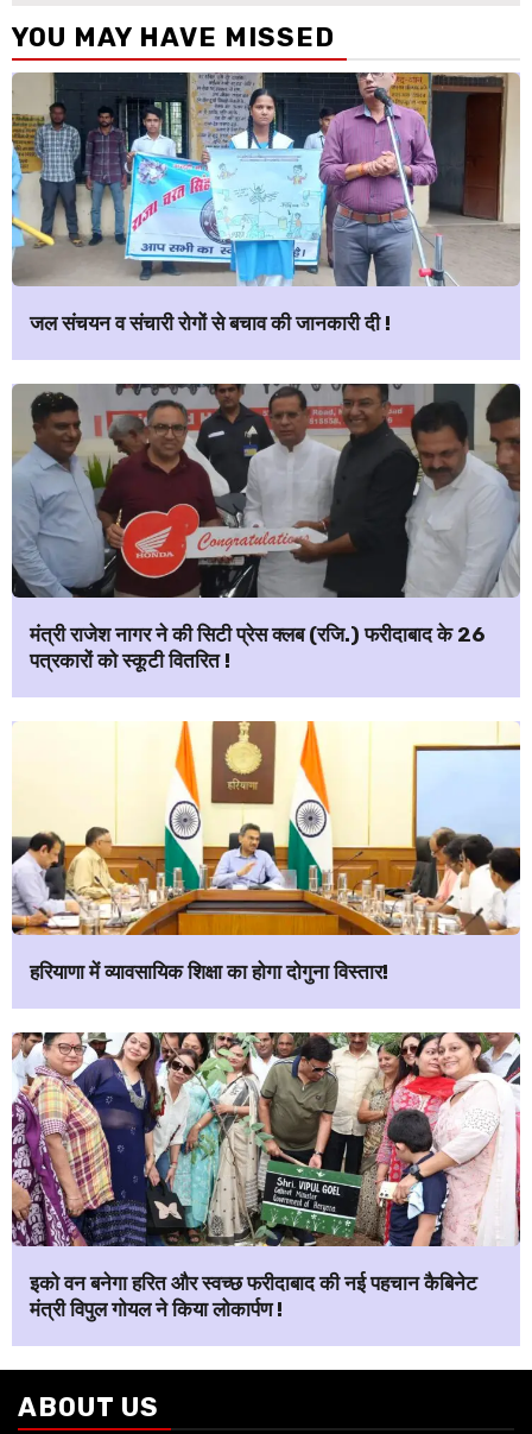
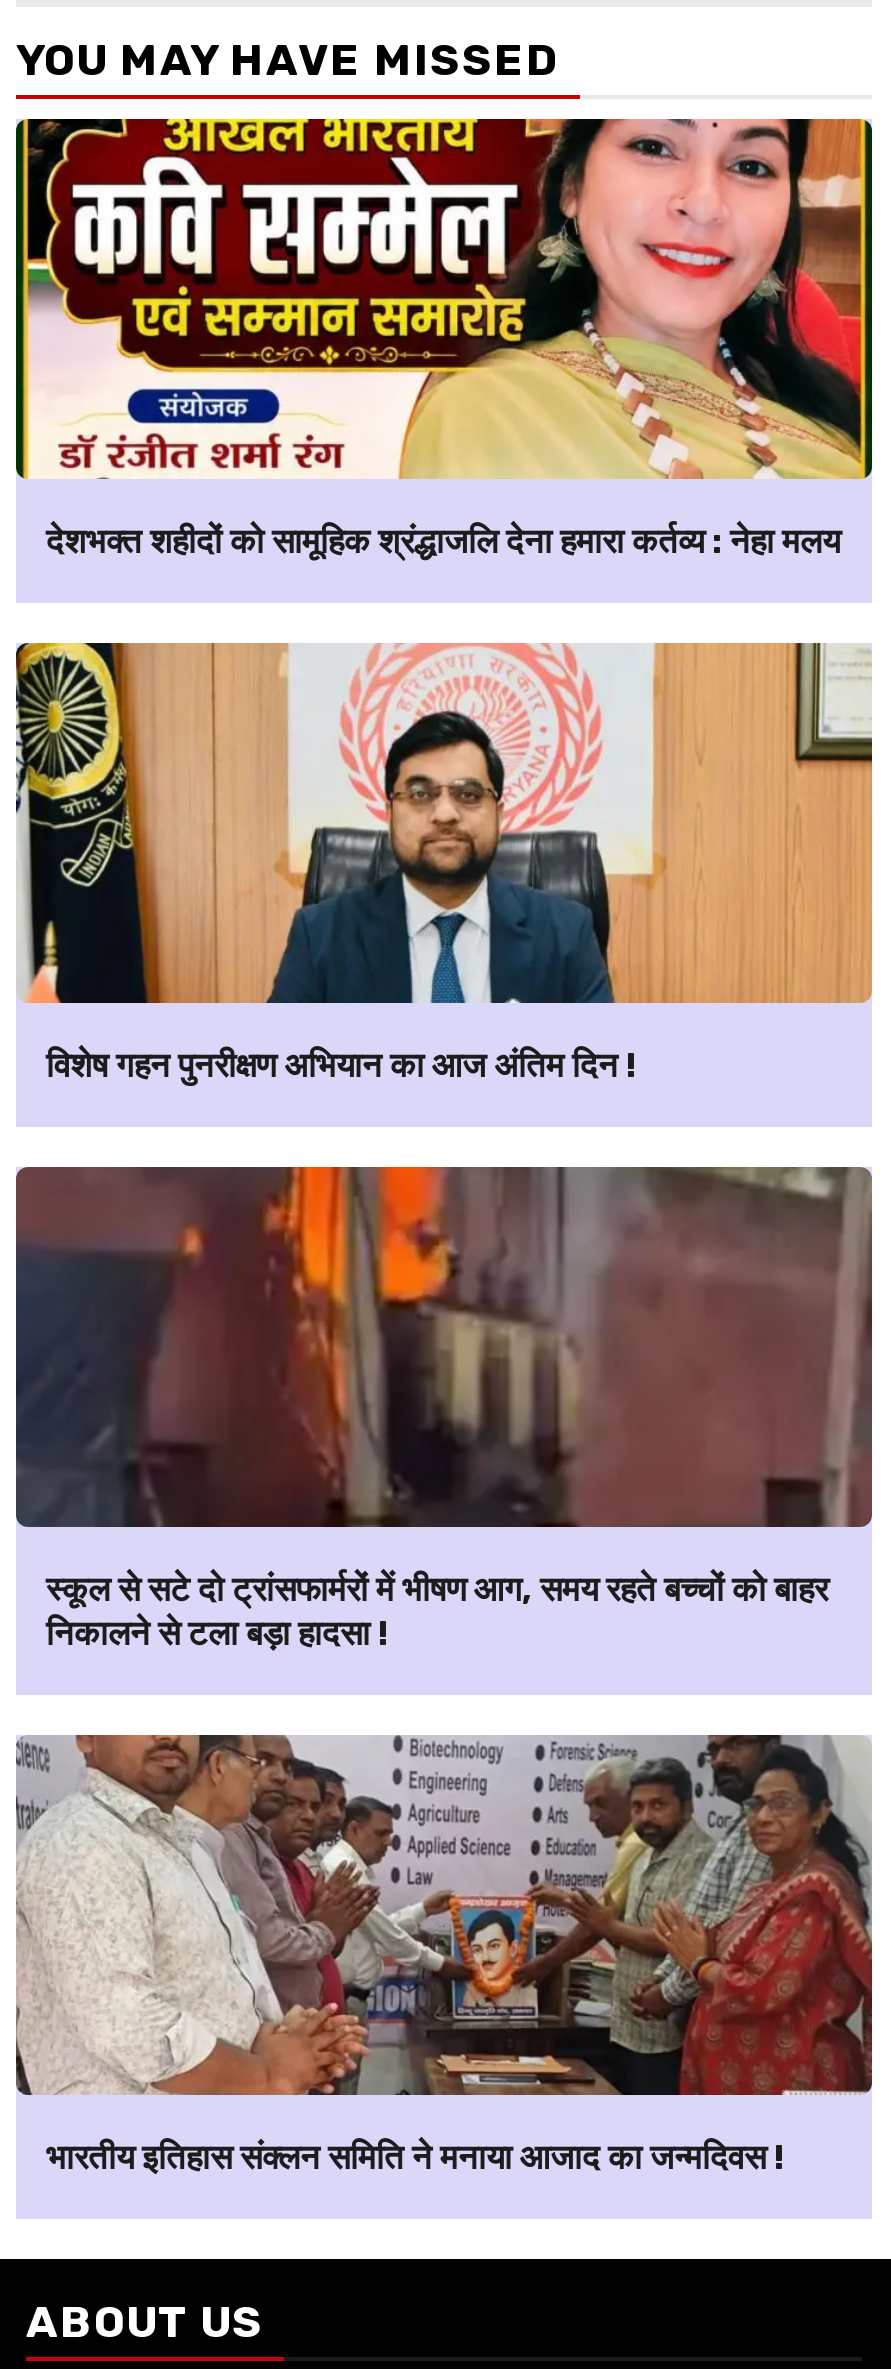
- [image]
- जल संचयन व संचारी रोगों से बचाव की जानकारी दी !
+ [image]
+ देशभक्त शहीदों को सामूहिक श्रंद्धाजलि देना हमारा कर्तव्य : नेहा मलय

- [image]
- मंत्री राजेश नागर ने की सिटी प्रेस क्लब (रजि.) फरीदाबाद के 26
- पत्रकारों को स्कूटी वितरित !
+ [image]
+ विशेष गहन पुनरीक्षण अभियान का आज अंतिम दिन !

- [image]
- हरियाणा में व्यावसायिक शिक्षा का होगा दोगुना विस्तार!
+ [image]
+ स्कूल से सटे दो ट्रांसफार्मरों में भीषण आग, समय रहते बच्चों को बाहर
+ निकालने से टला बड़ा हादसा !

- [image]
- इको वन बनेगा हरित और स्वच्छ फरीदाबाद की नई पहचान कैबिनेट
- मंत्री विपुल गोयल ने किया लोकार्पण !
+ [image]
+ भारतीय इतिहास संक्लन समिति ने मनाया आजाद का जन्मदिवस !
